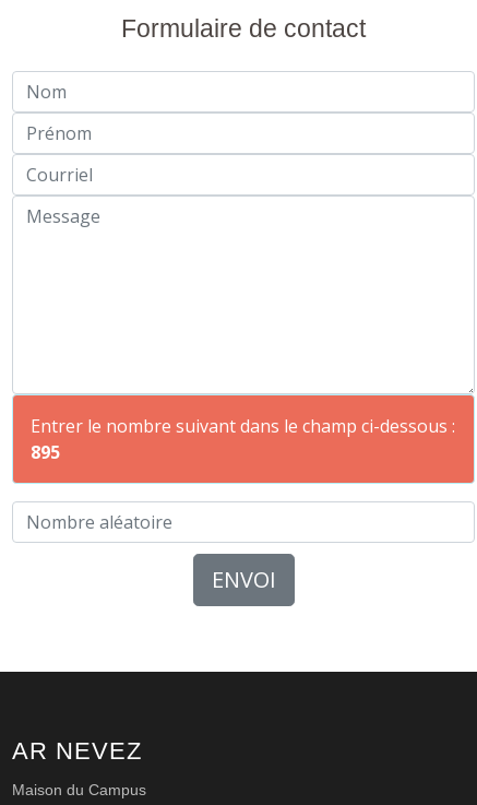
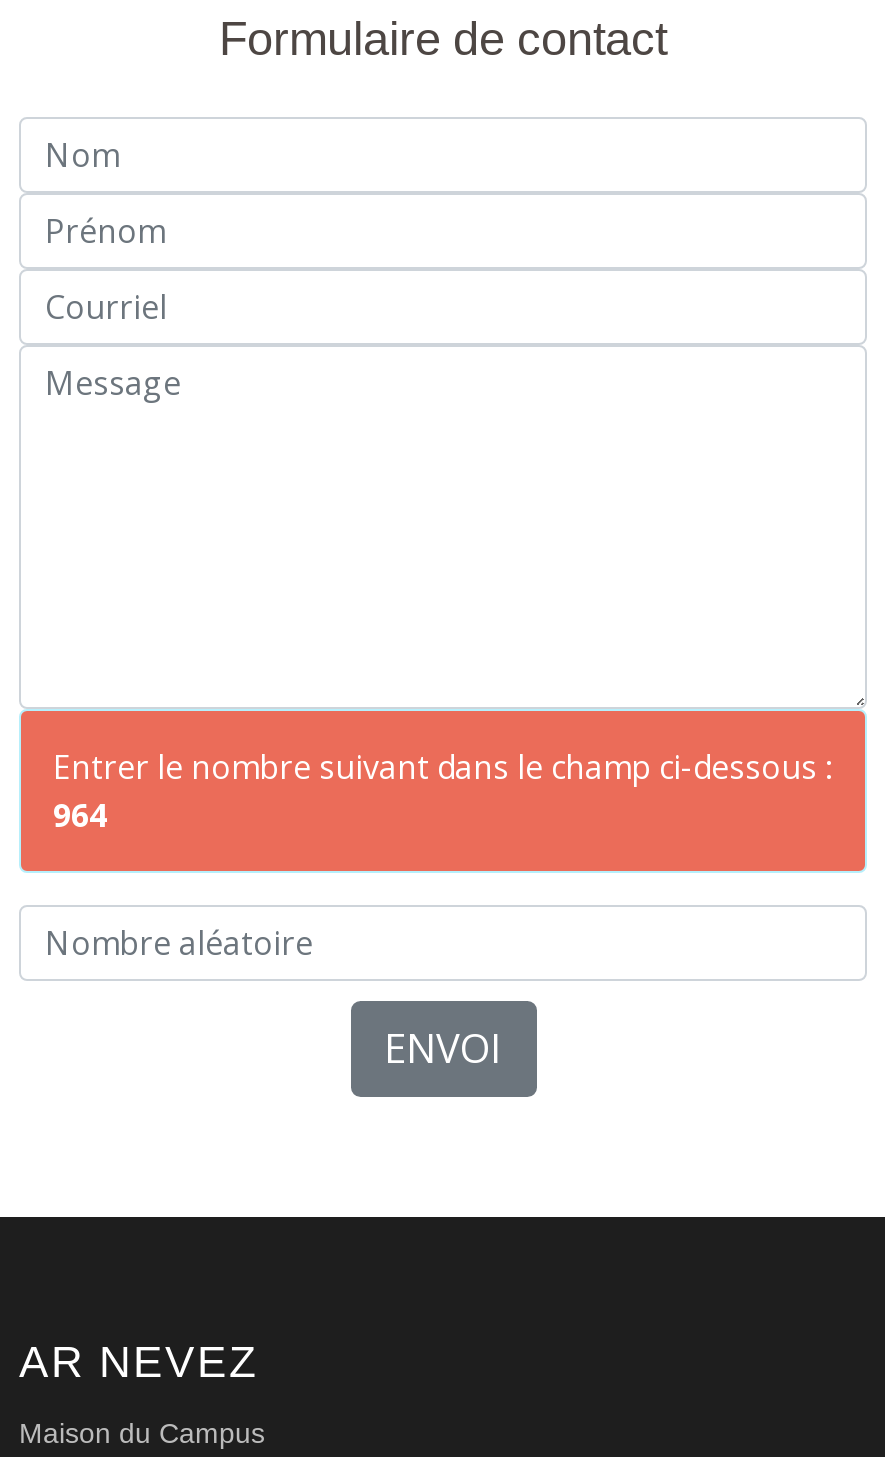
- 895
+ 964
